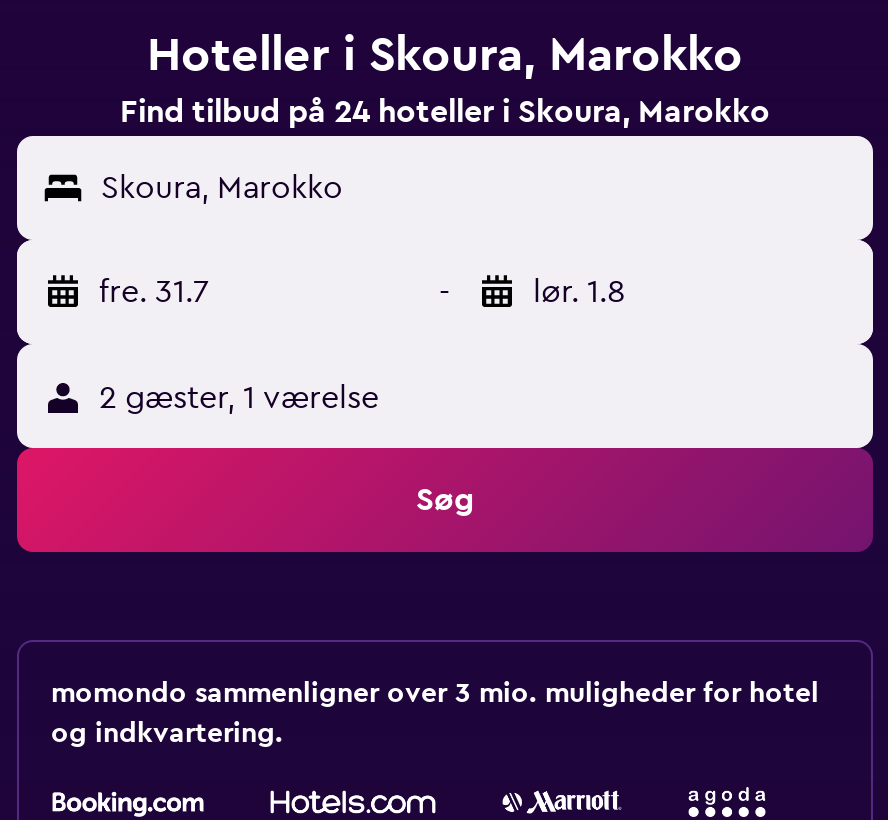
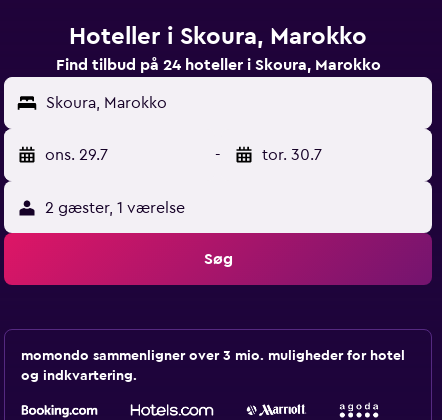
- fre. 31.7
+ ons. 29.7

- lør. 1.8
+ tor. 30.7
